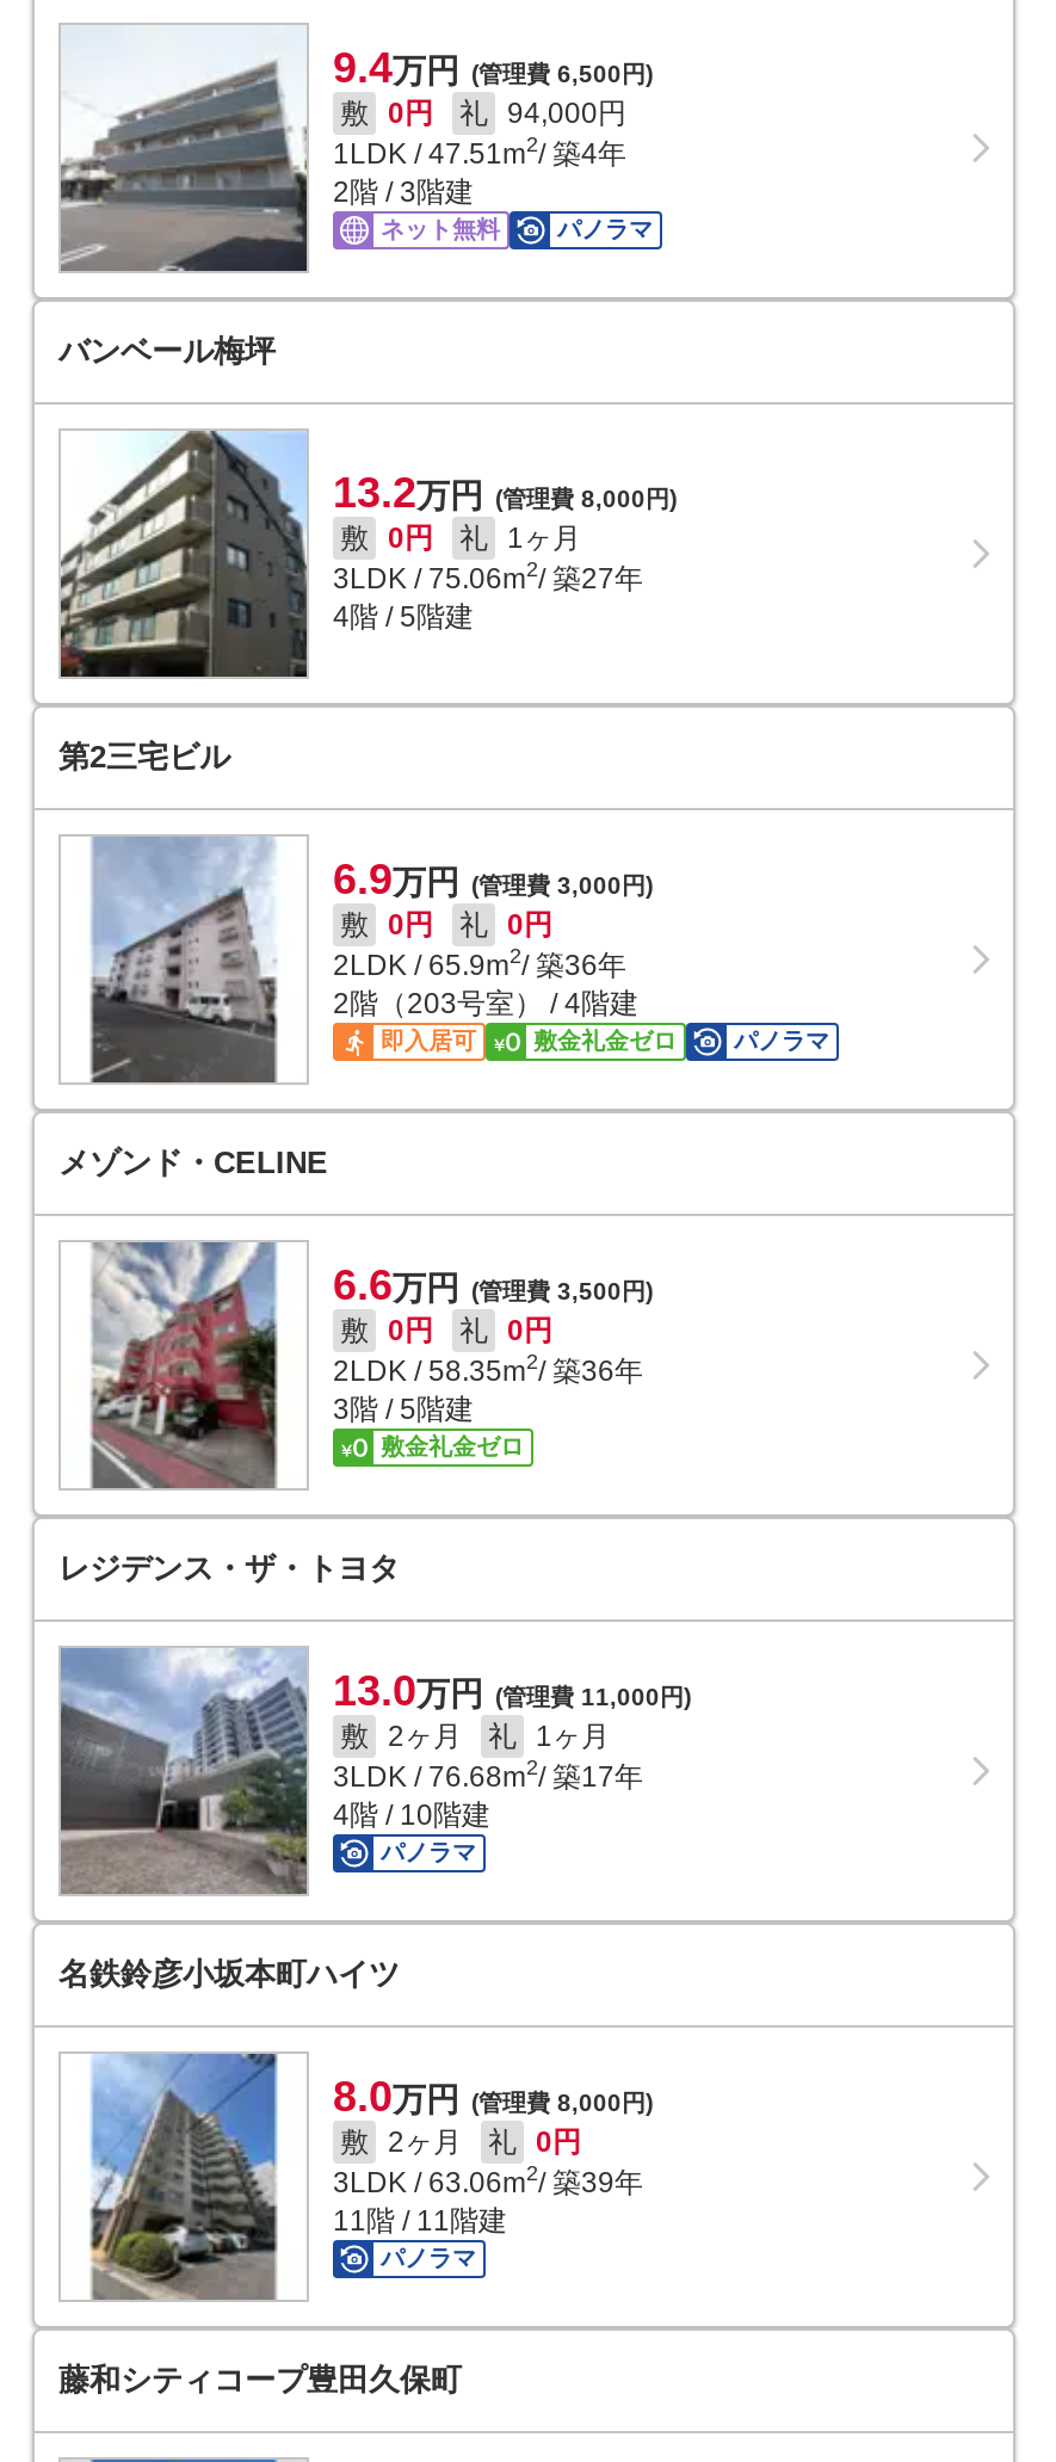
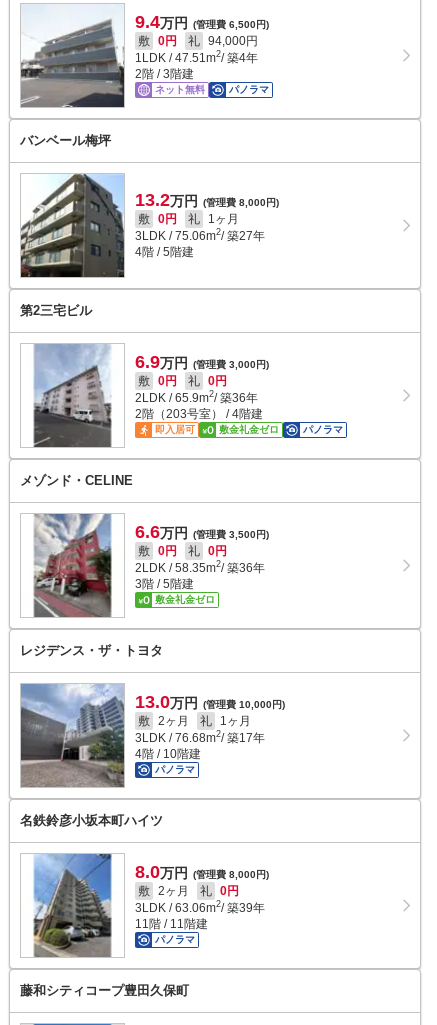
- 13.0万円 (管理費 11,000円)
+ 13.0万円 (管理費 10,000円)
